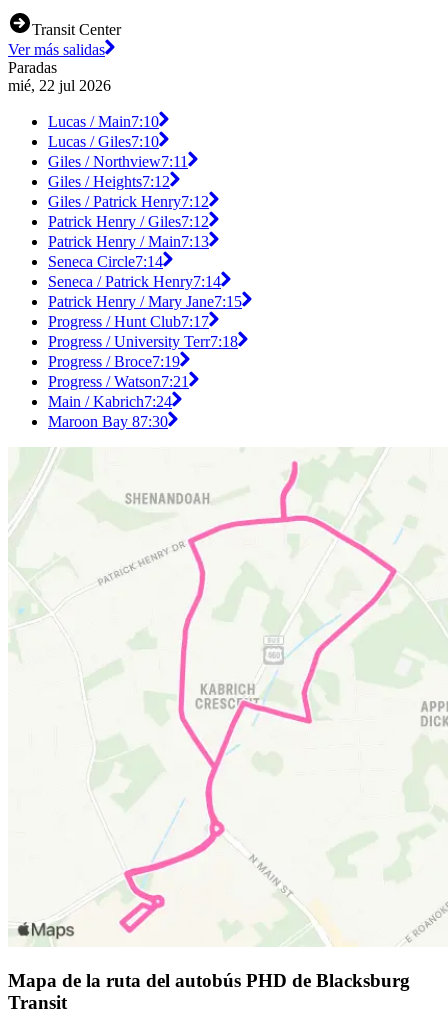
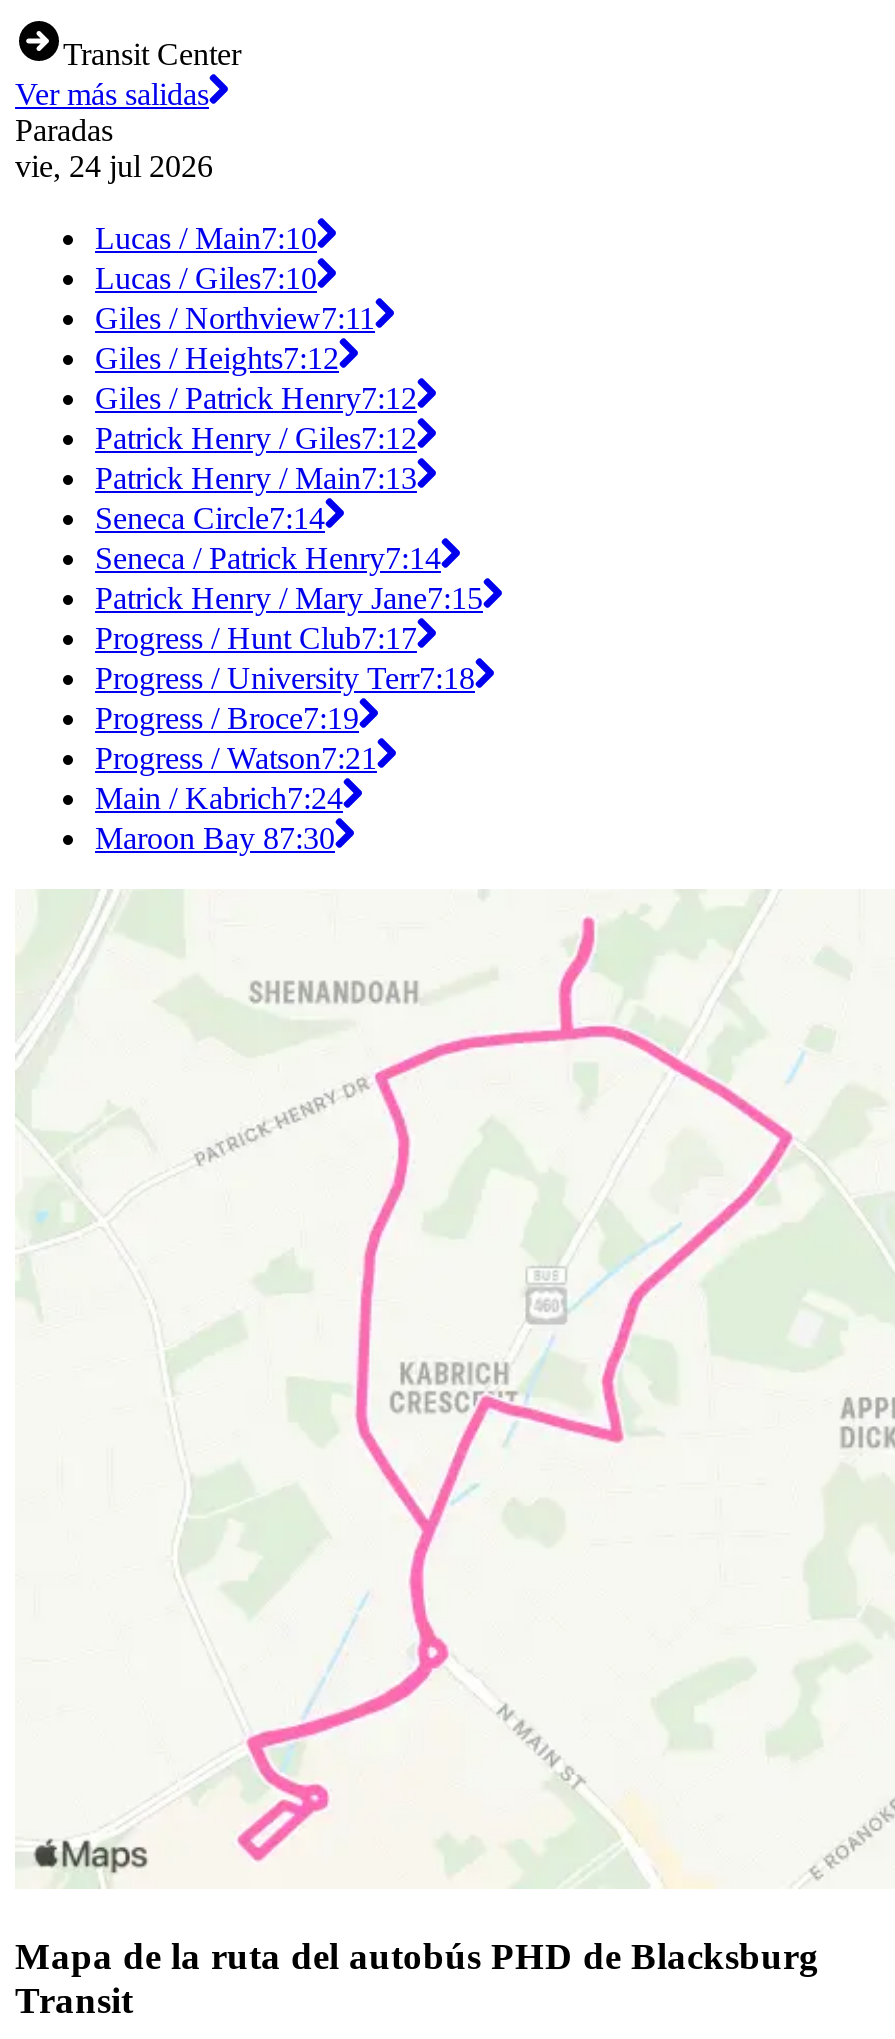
- mié, 22 jul 2026
+ vie, 24 jul 2026
